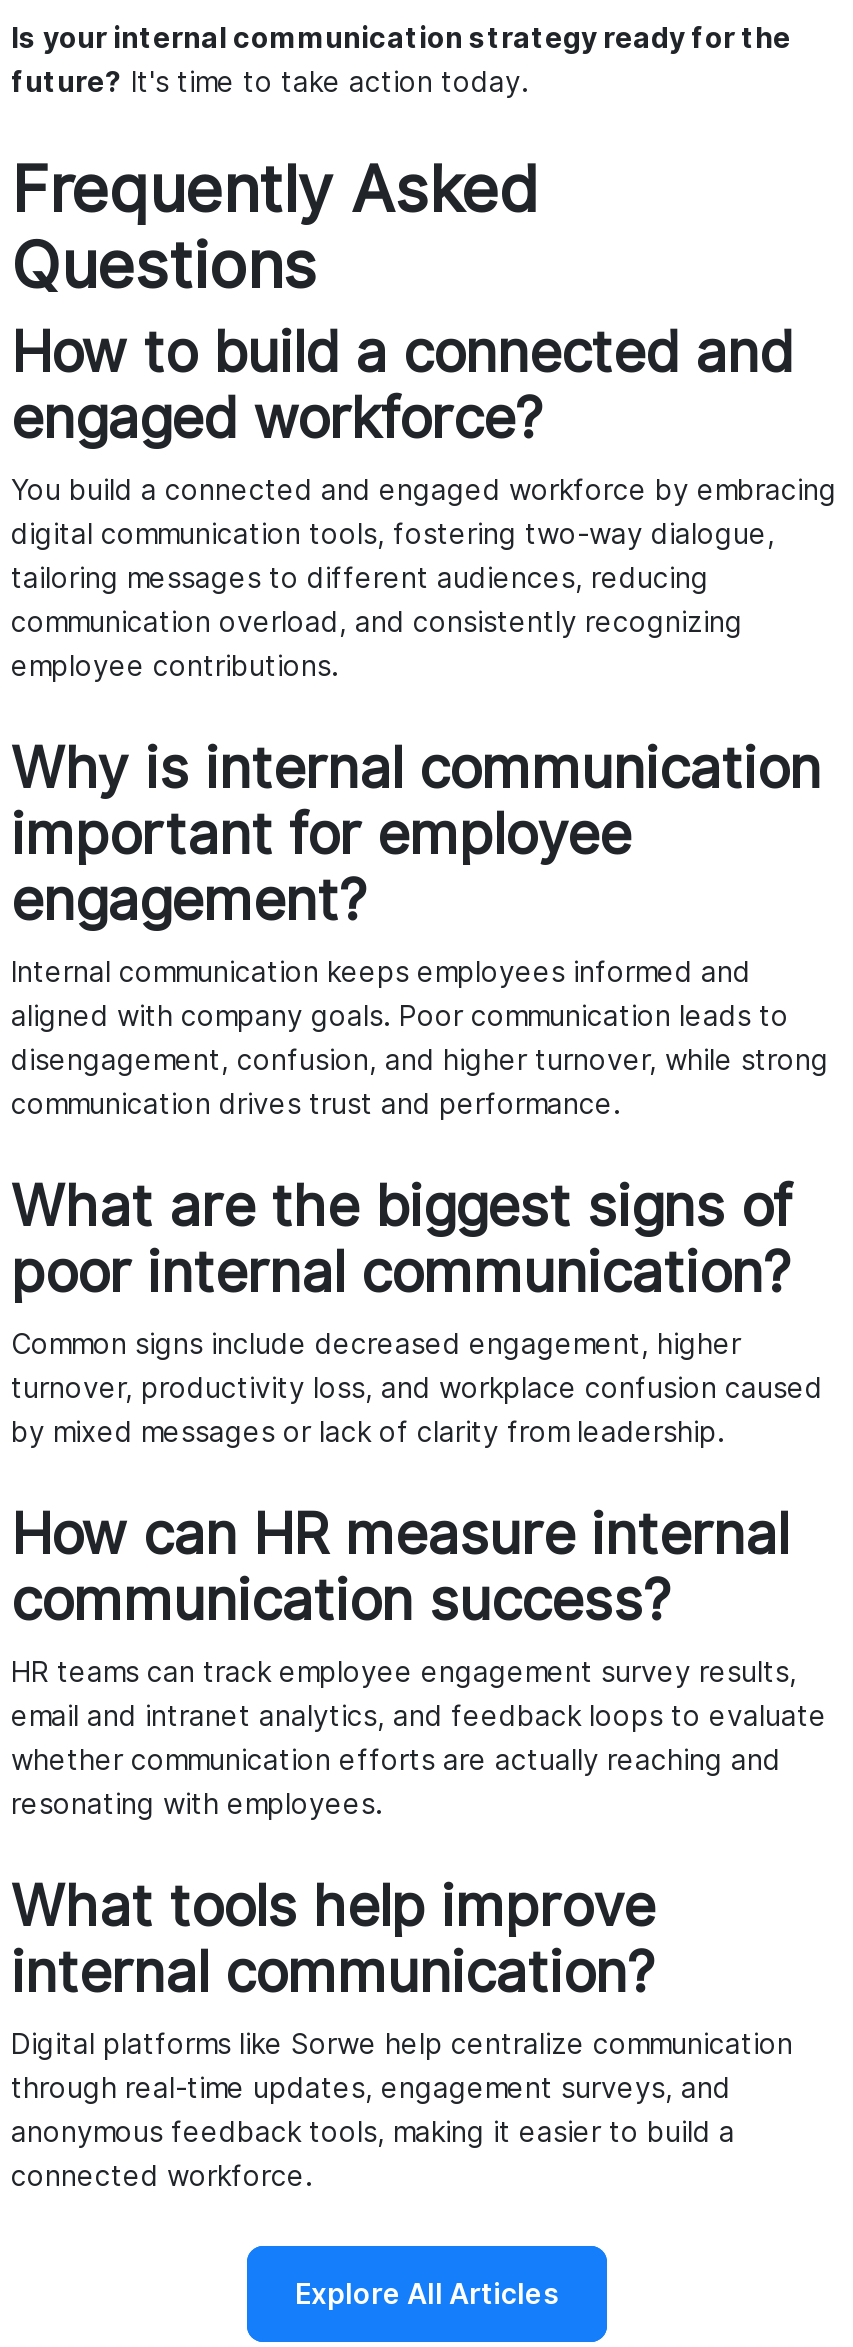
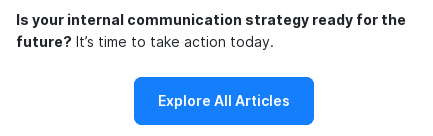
- future? It's time to take action today.
- Frequently Asked
- Questions
- How to build a connected and
- engaged workforce?
- You build a connected and engaged workforce by embracing
- digital communication tools, fostering two-way dialogue,
- tailoring messages to different audiences, reducing
- communication overload, and consistently recognizing
- employee contributions.
- Why is internal communication
- important for employee
- engagement?
- Internal communication keeps employees informed and
- aligned with company goals. Poor communication leads to
- disengagement, confusion, and higher turnover, while strong
- communication drives trust and performance.
- What are the biggest signs of
- poor internal communication?
- Common signs include decreased engagement, higher
- turnover, productivity loss, and workplace confusion caused
- by mixed messages or lack of clarity from leadership.
- How can HR measure internal
- communication success?
- HR teams can track employee engagement survey results,
- email and intranet analytics, and feedback loops to evaluate
- whether communication efforts are actually reaching and
- resonating with employees.
- What tools help improve
- internal communication?
- Digital platforms like Sorwe help centralize communication
- through real-time updates, engagement surveys, and
- anonymous feedback tools, making it easier to build a
- connected workforce.
+ future? It’s time to take action today.
